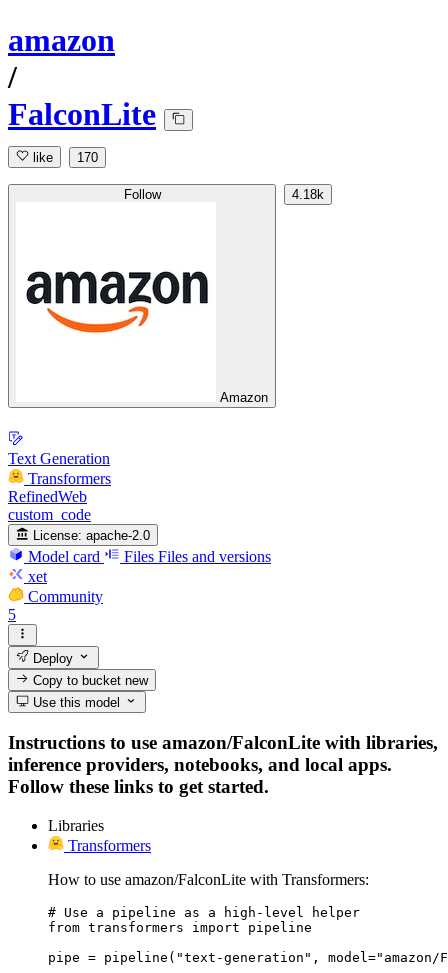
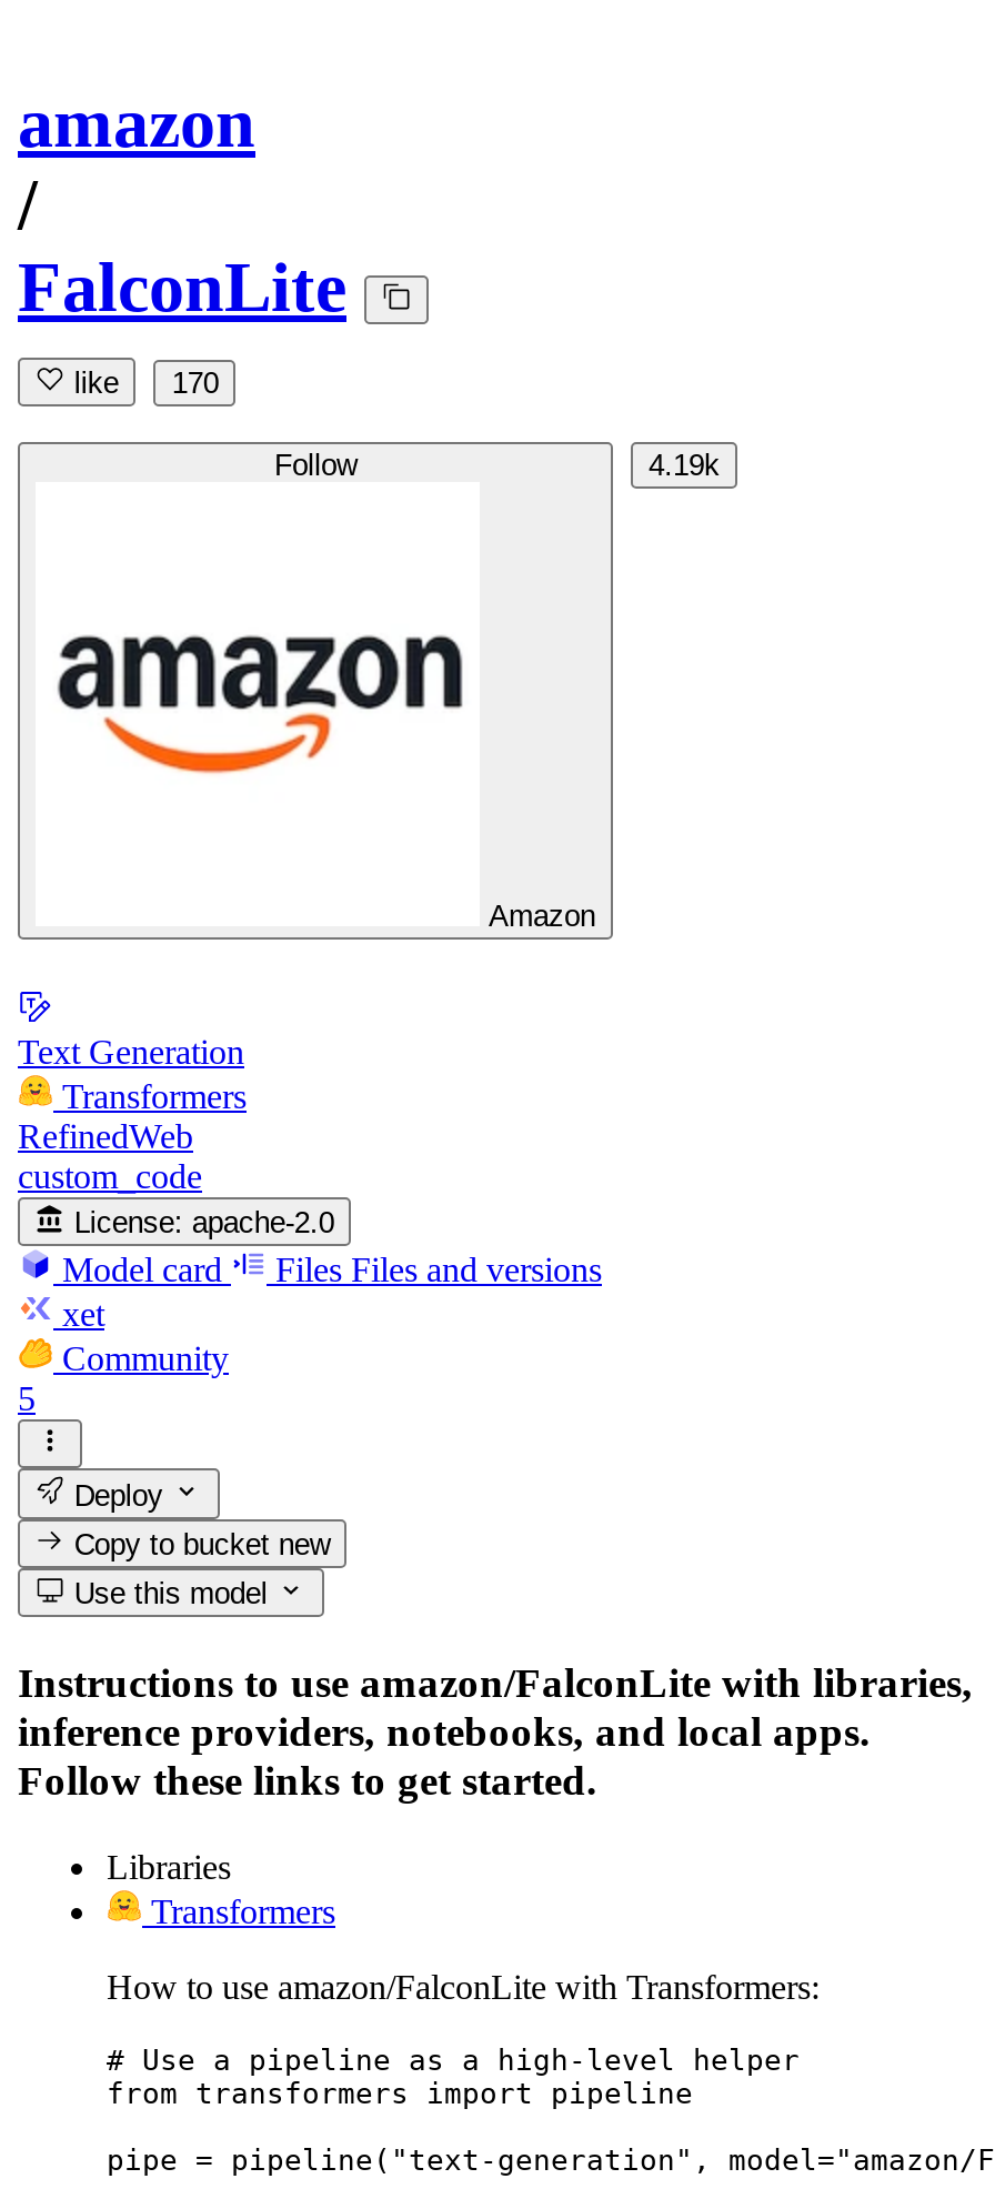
- 4.18k
+ 4.19k
